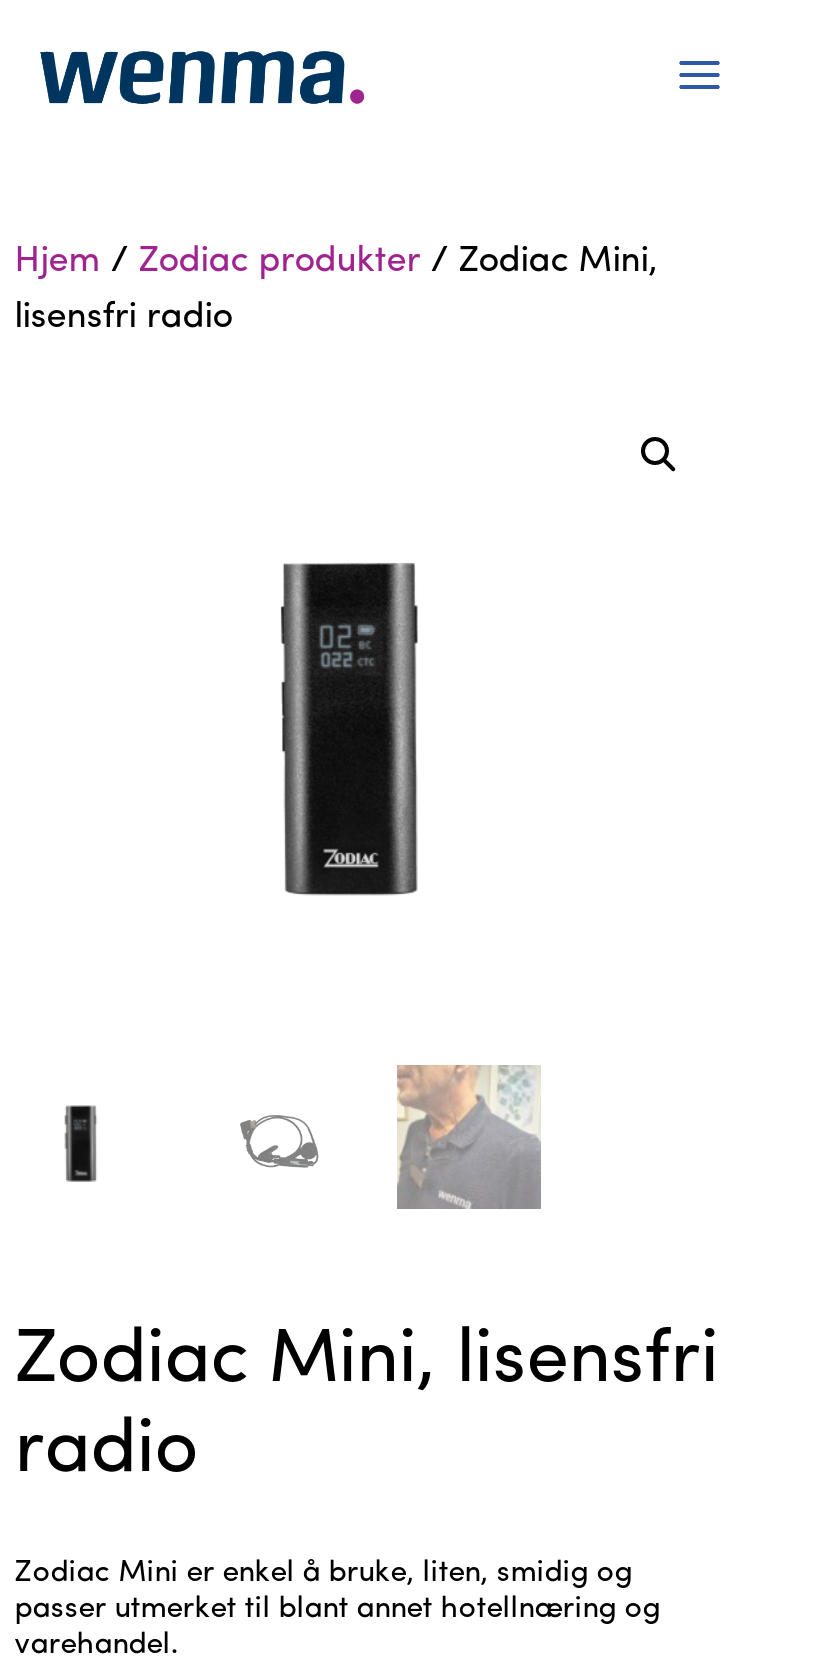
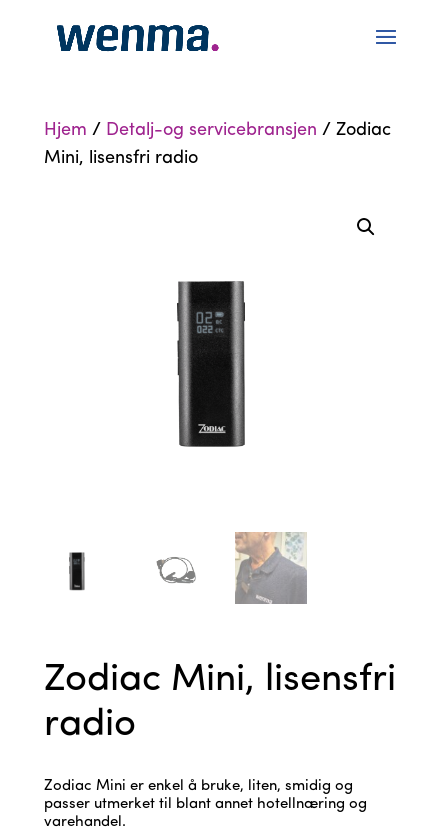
- Hjem / Zodiac produkter / Zodiac Mini,
+ Hjem / Detalj-og servicebransjen / Zodiac

- lisensfri radio
+ Mini, lisensfri radio
